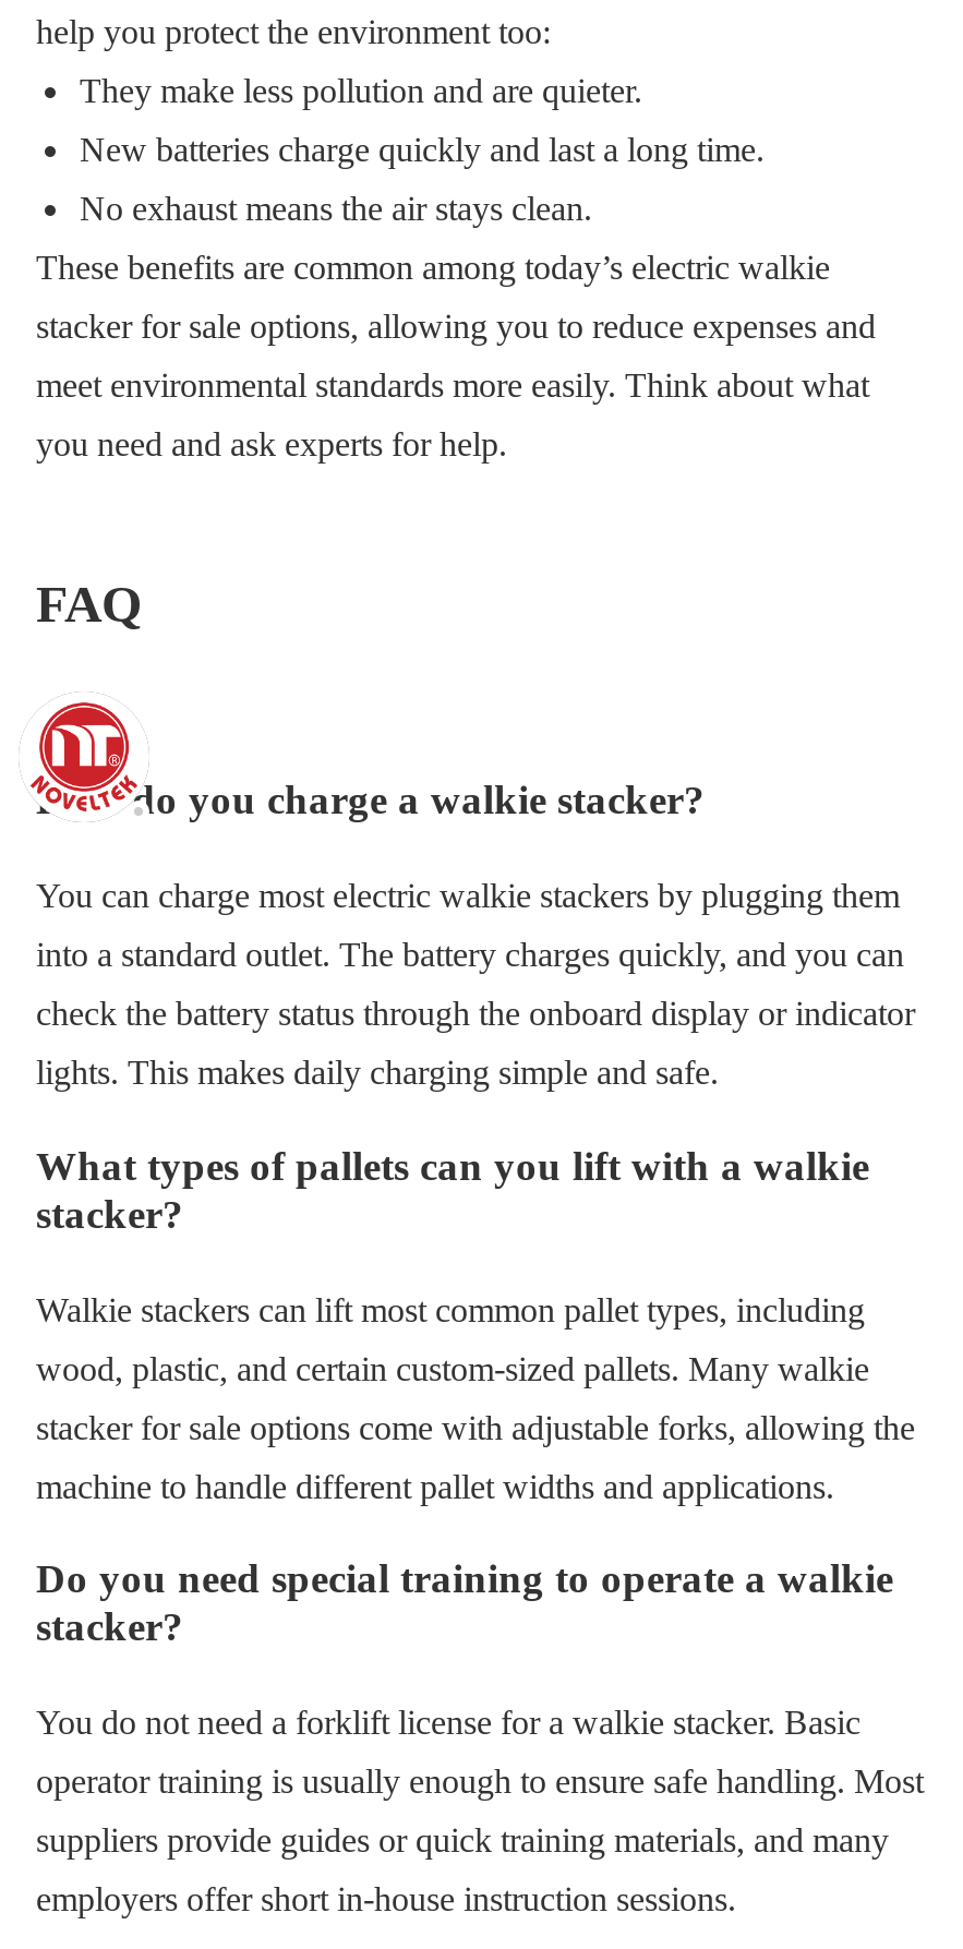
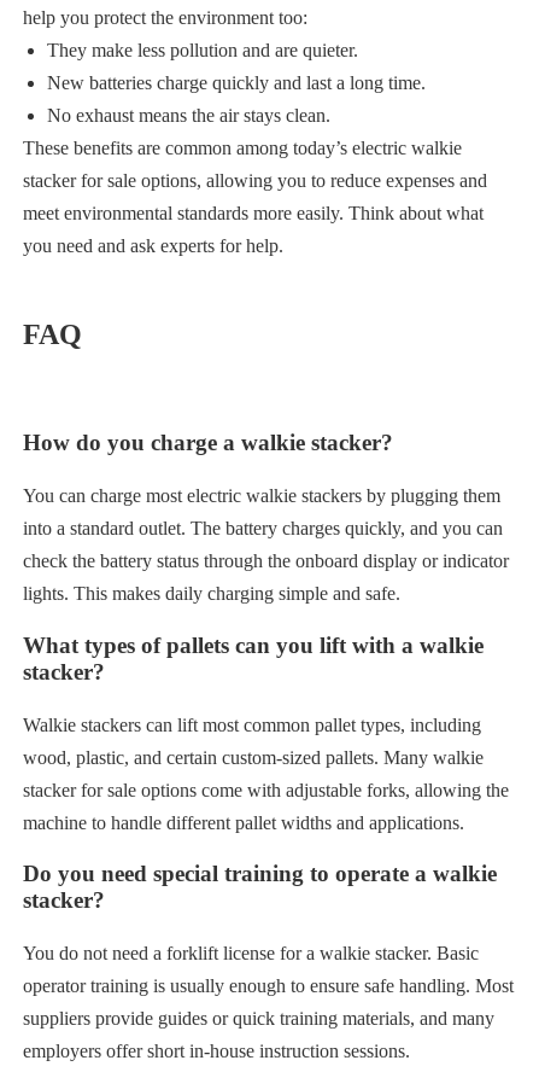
- [image]
